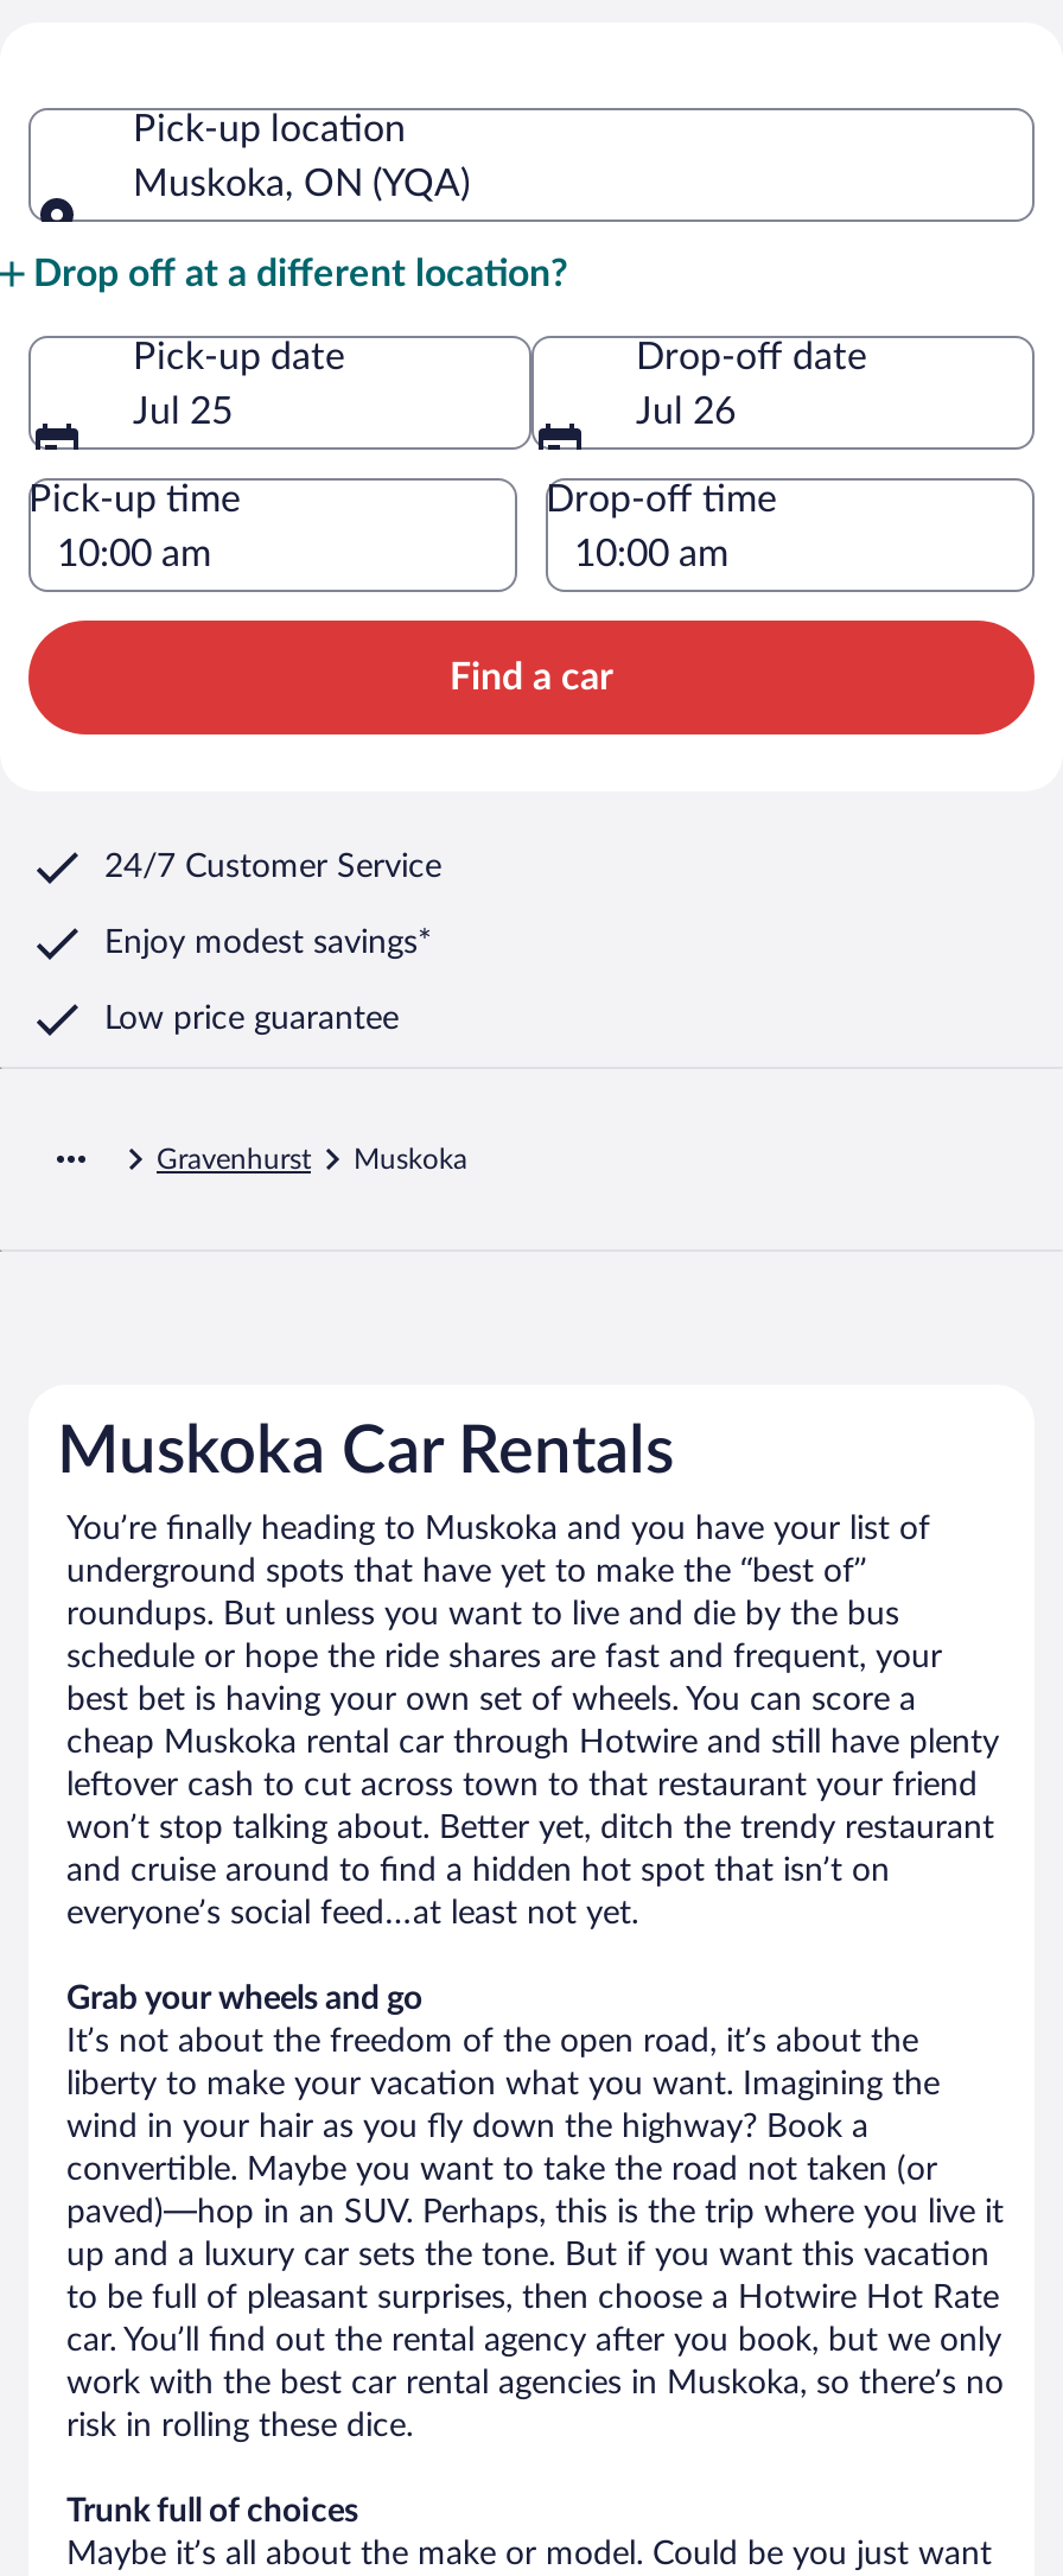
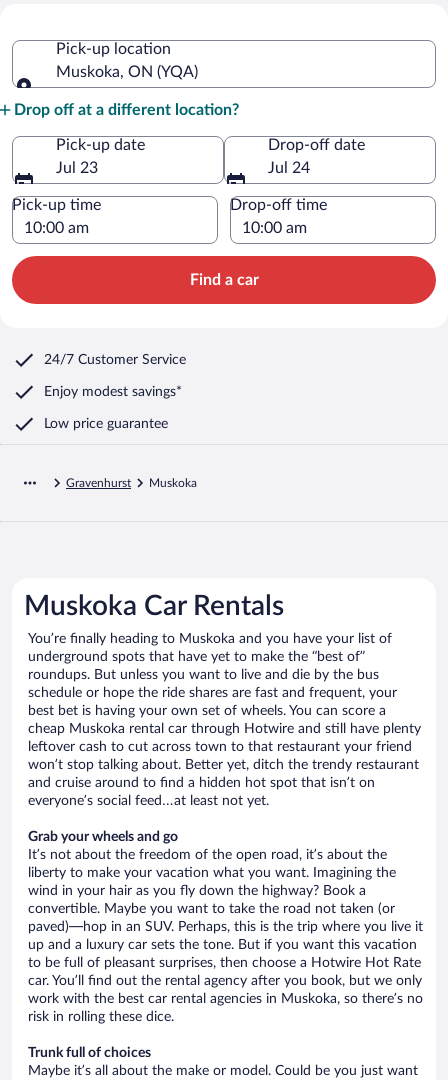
- Jul 25
+ Jul 23

- Jul 26
+ Jul 24
